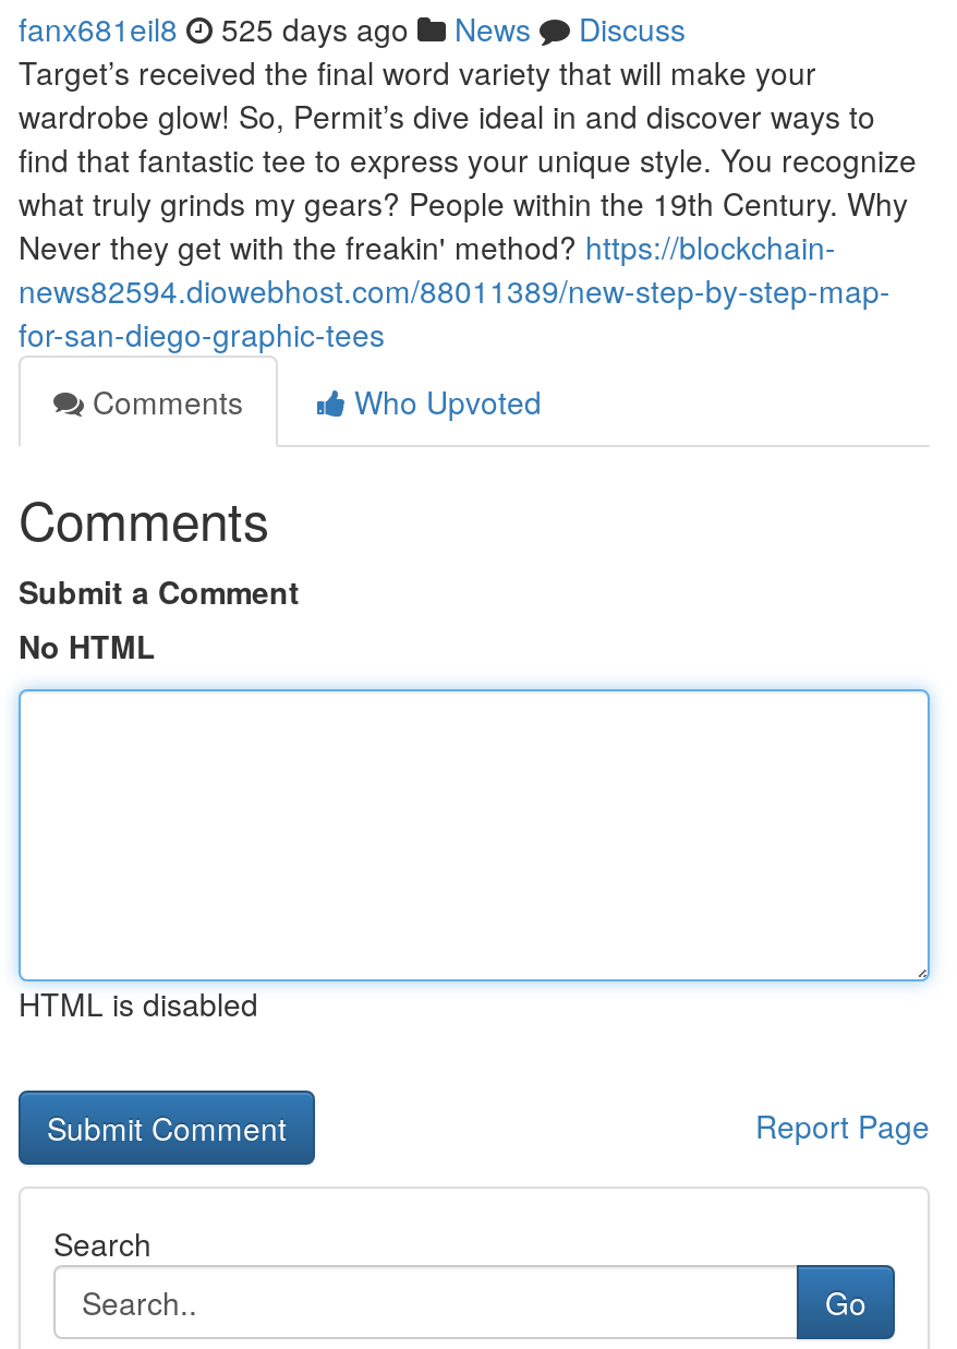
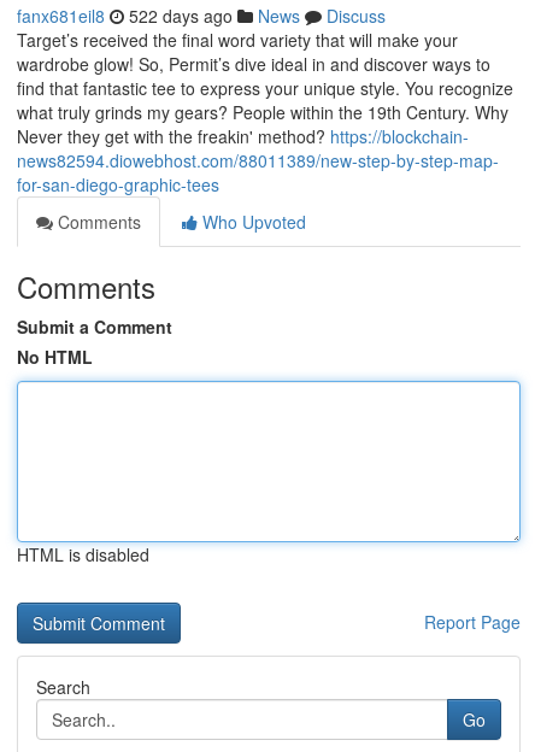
- fanx681eil8 525 days ago News Discuss
+ fanx681eil8 522 days ago News Discuss
